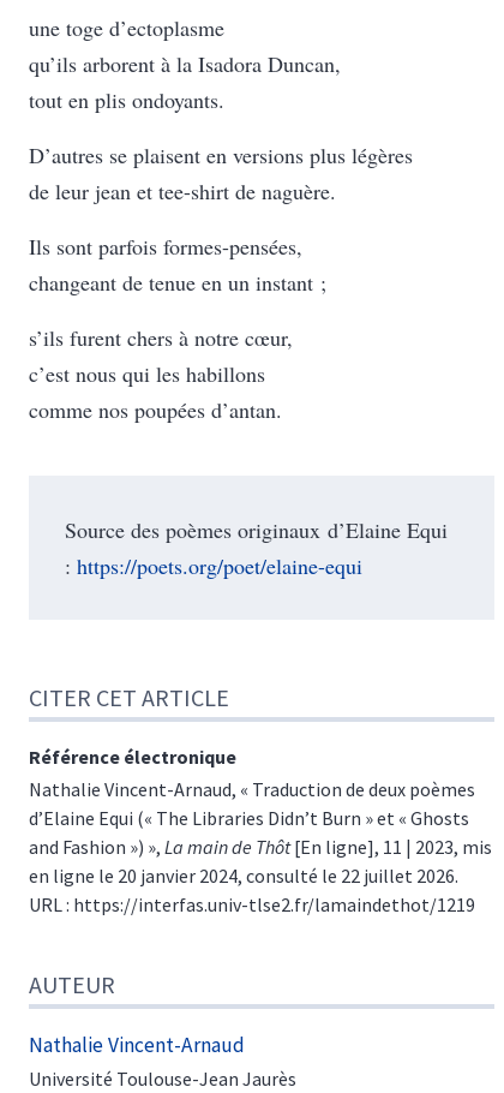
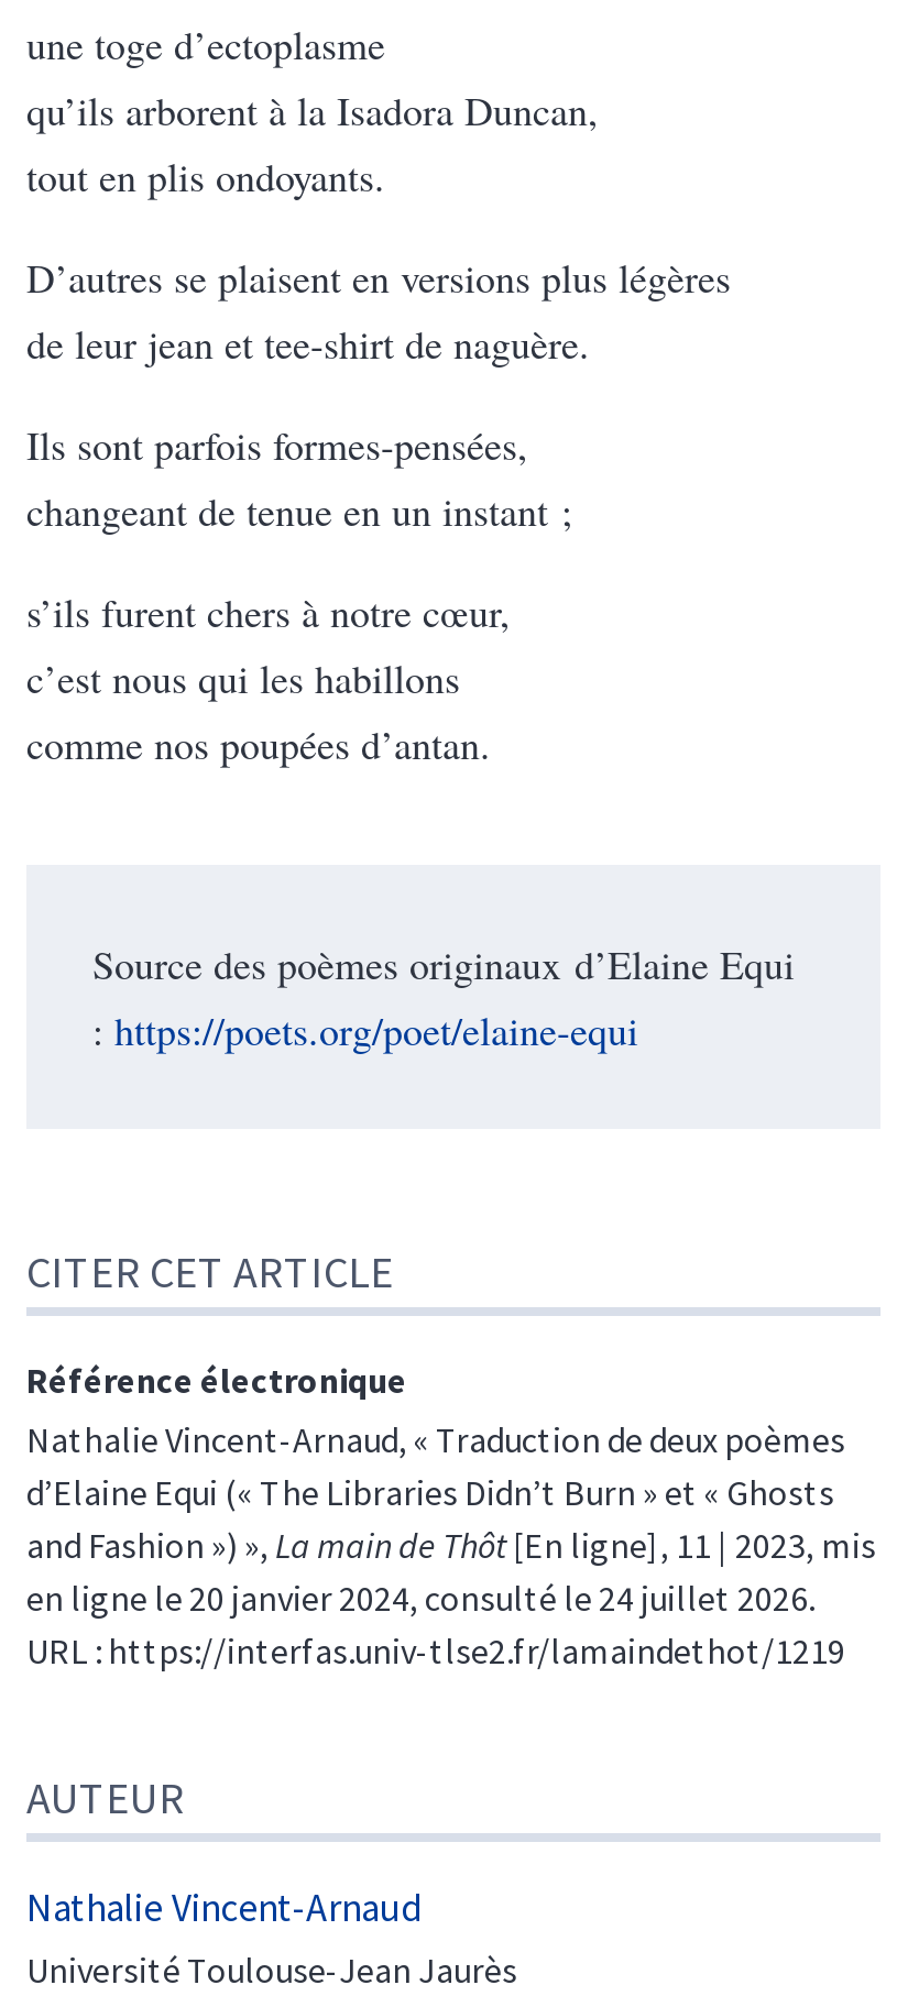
- en ligne le 20 janvier 2024, consulté le 22 juillet 2026.
+ en ligne le 20 janvier 2024, consulté le 24 juillet 2026.
